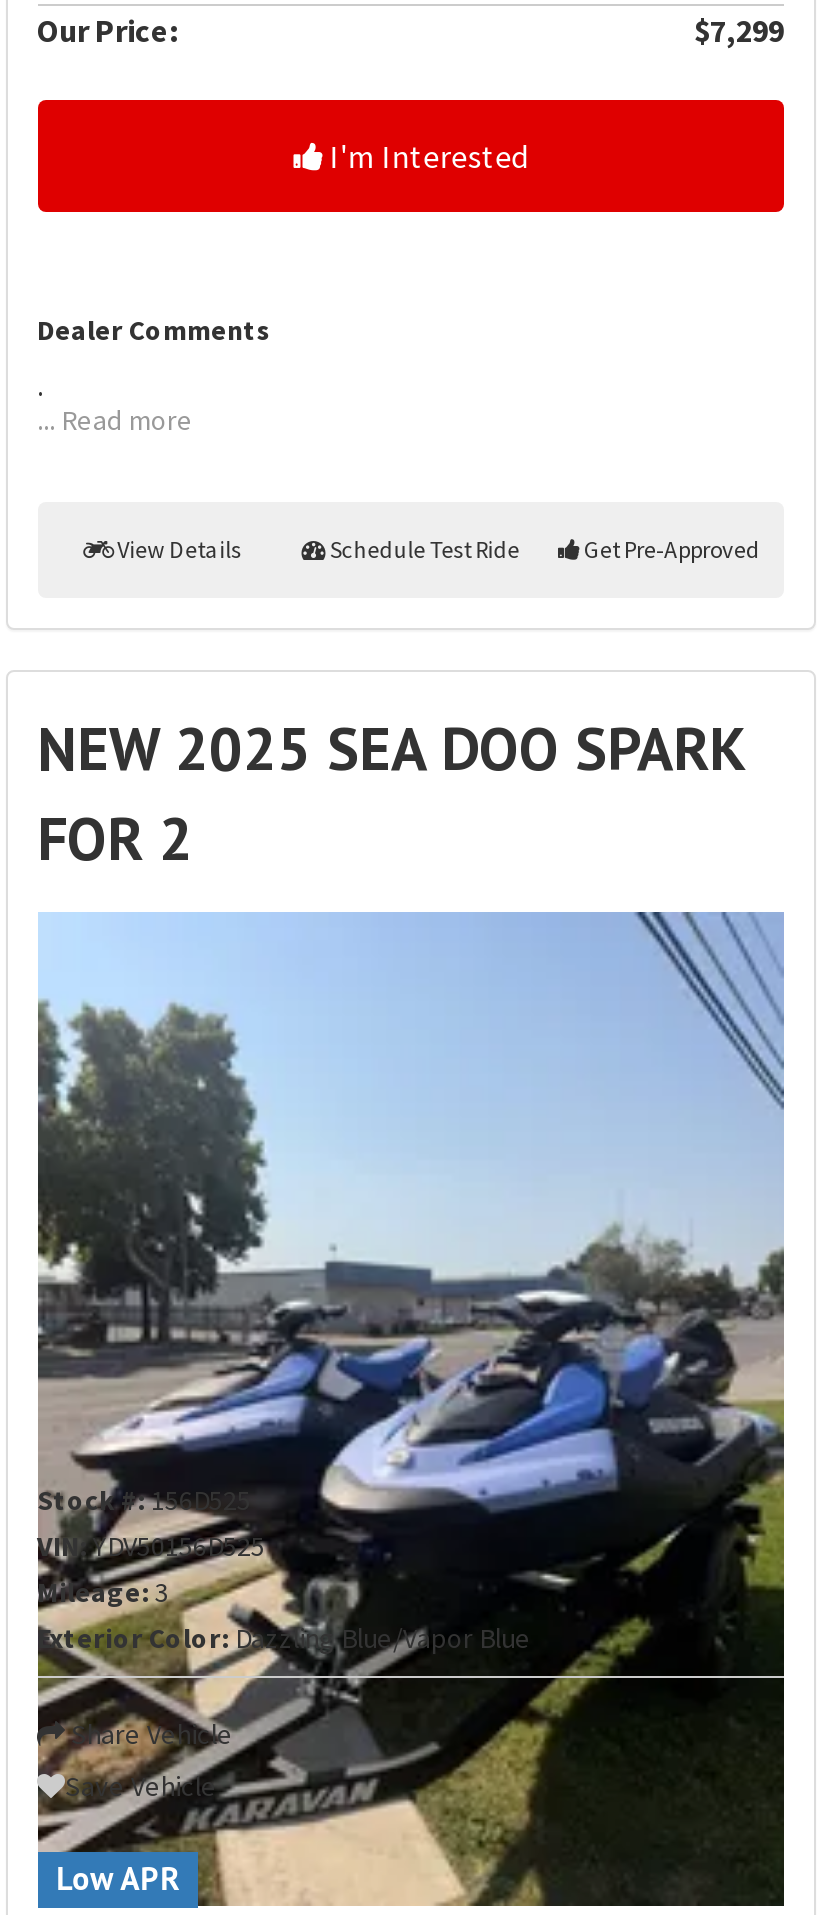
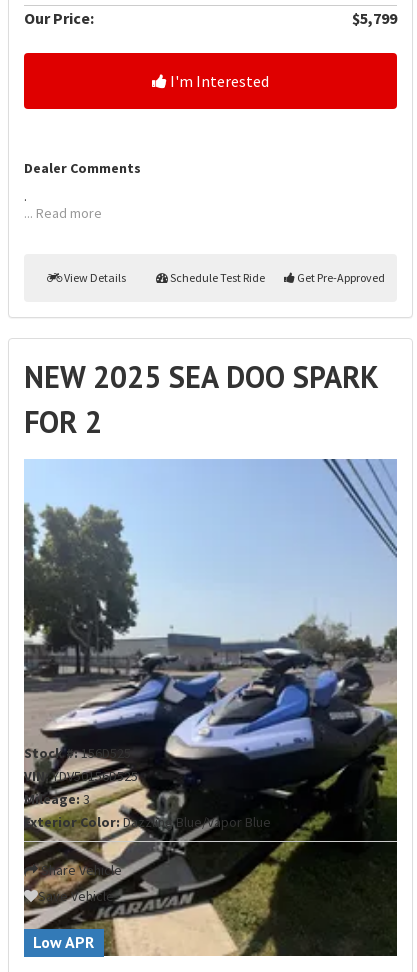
- $7,299
+ $5,799
